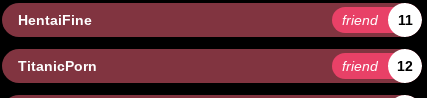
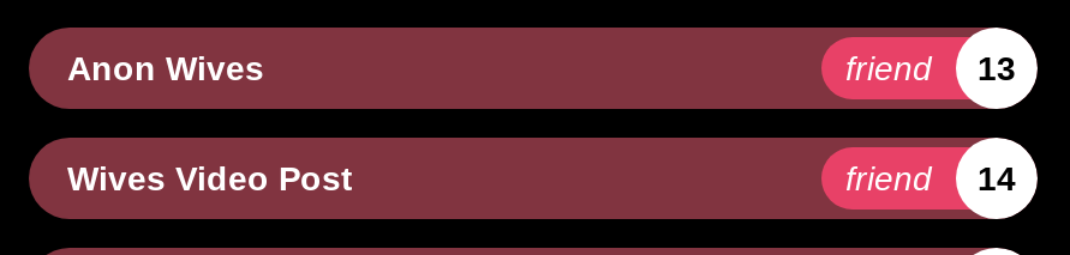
- HentaiFine
+ Anon Wives

- friend 11
+ friend 13

- TitanicPorn
+ Wives Video Post

- friend 12
+ friend 14
